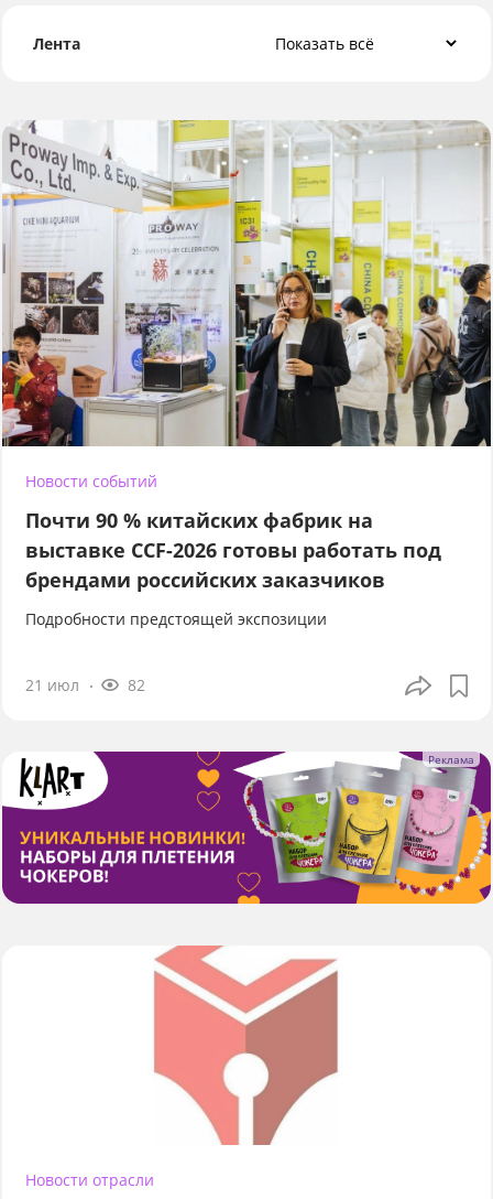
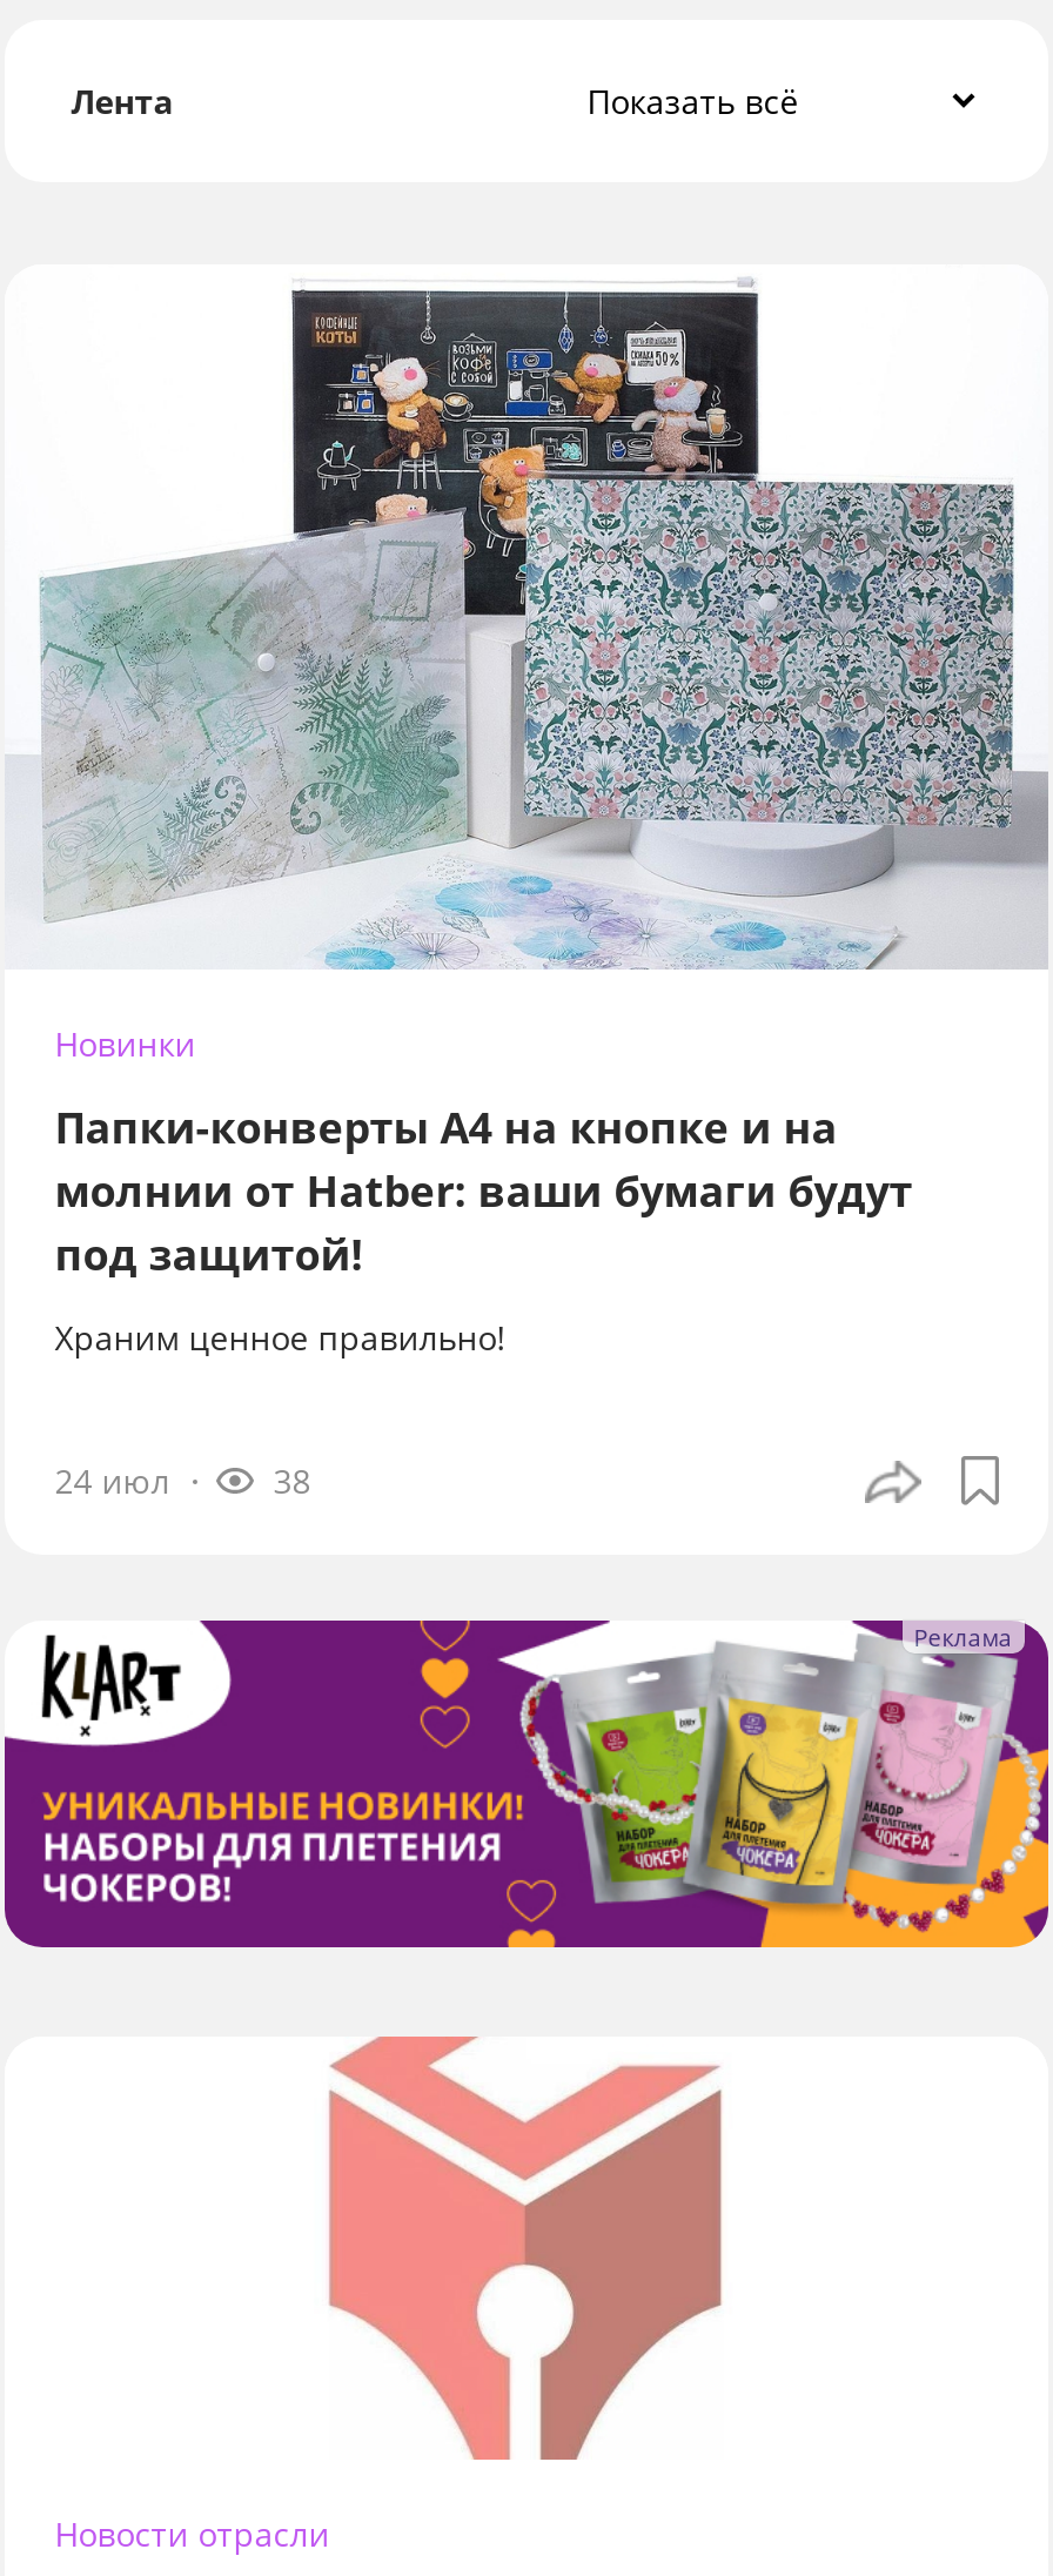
- [image]
- Новости событий
+ [image]
+ Новинки

- Почти 90 % китайских фабрик на
- выставке CCF-2026 готовы работать под
- брендами российских заказчиков
+ Папки-конверты А4 на кнопке и на
+ молнии от Hatber: ваши бумаги будут
+ под защитой!

- Подробности предстоящей экспозиции
+ Храним ценное правильно!

- 21 июл
- 82
+ 24 июл
+ 38
